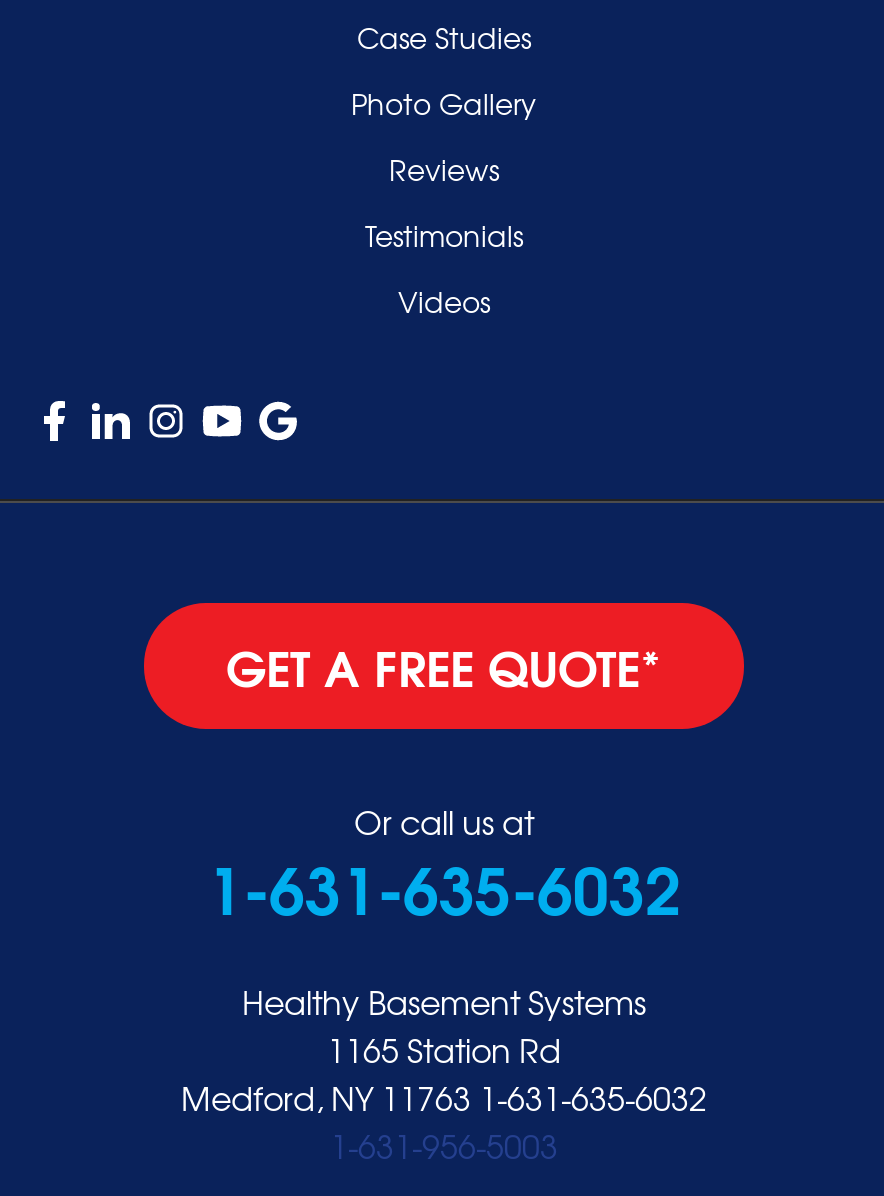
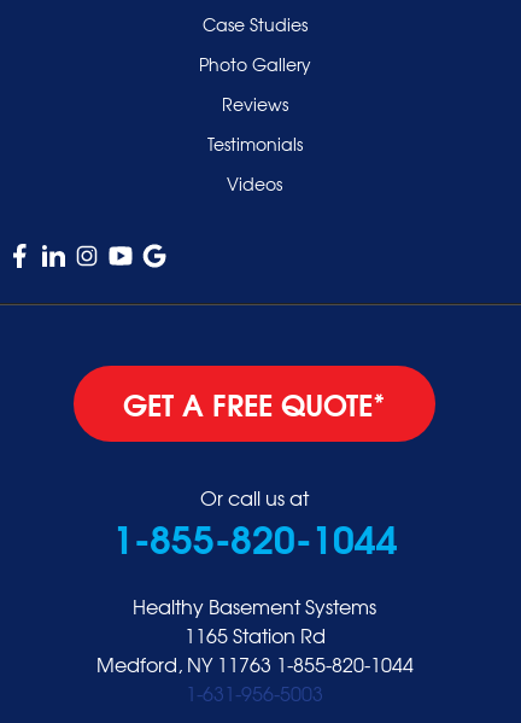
- 1-631-635-6032
+ 1-855-820-1044

- Medford, NY 11763 1-631-635-6032
+ Medford, NY 11763 1-855-820-1044
